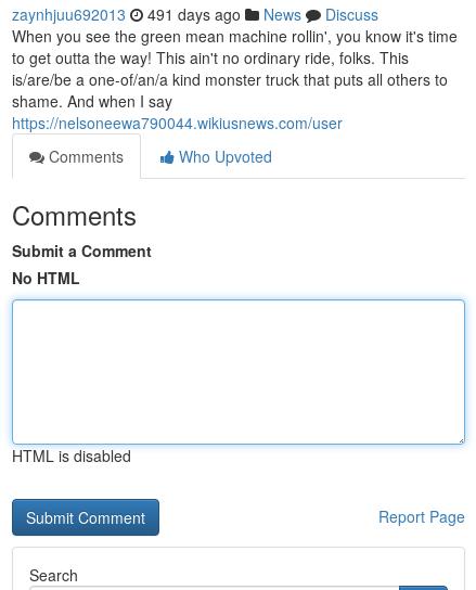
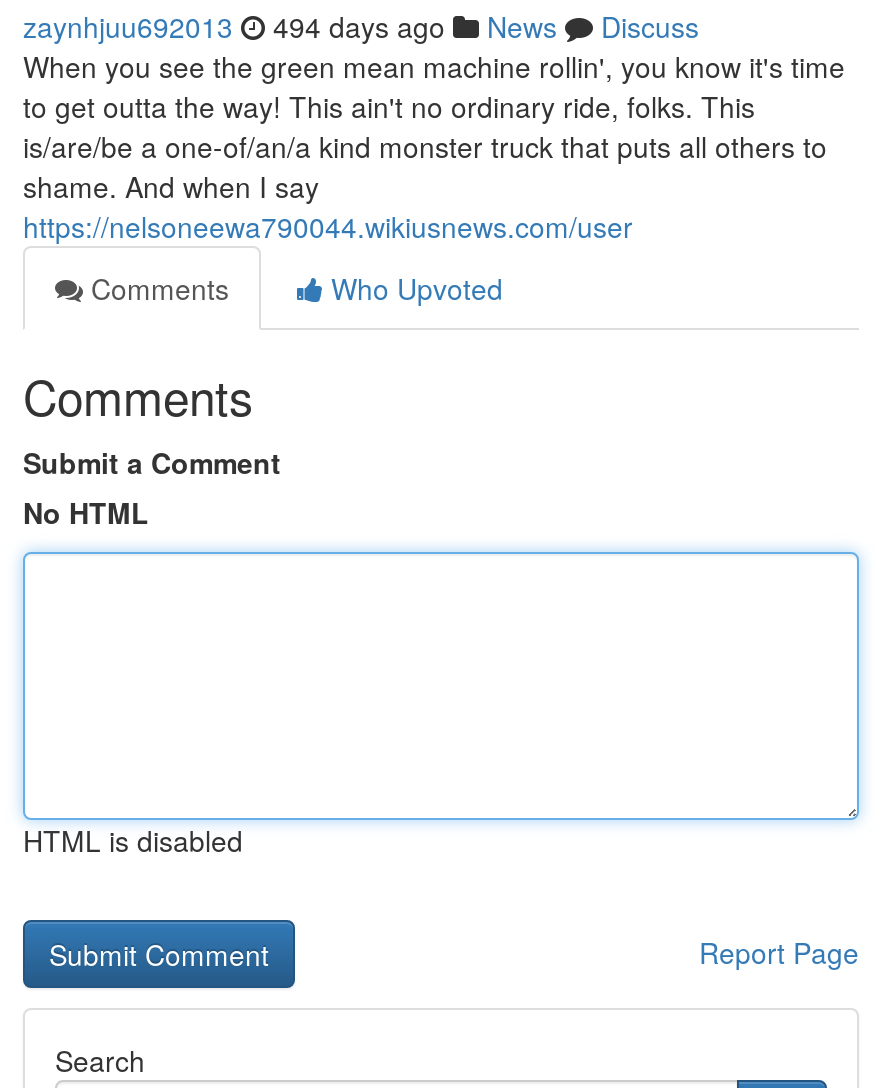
- zaynhjuu692013 491 days ago News Discuss
+ zaynhjuu692013 494 days ago News Discuss
